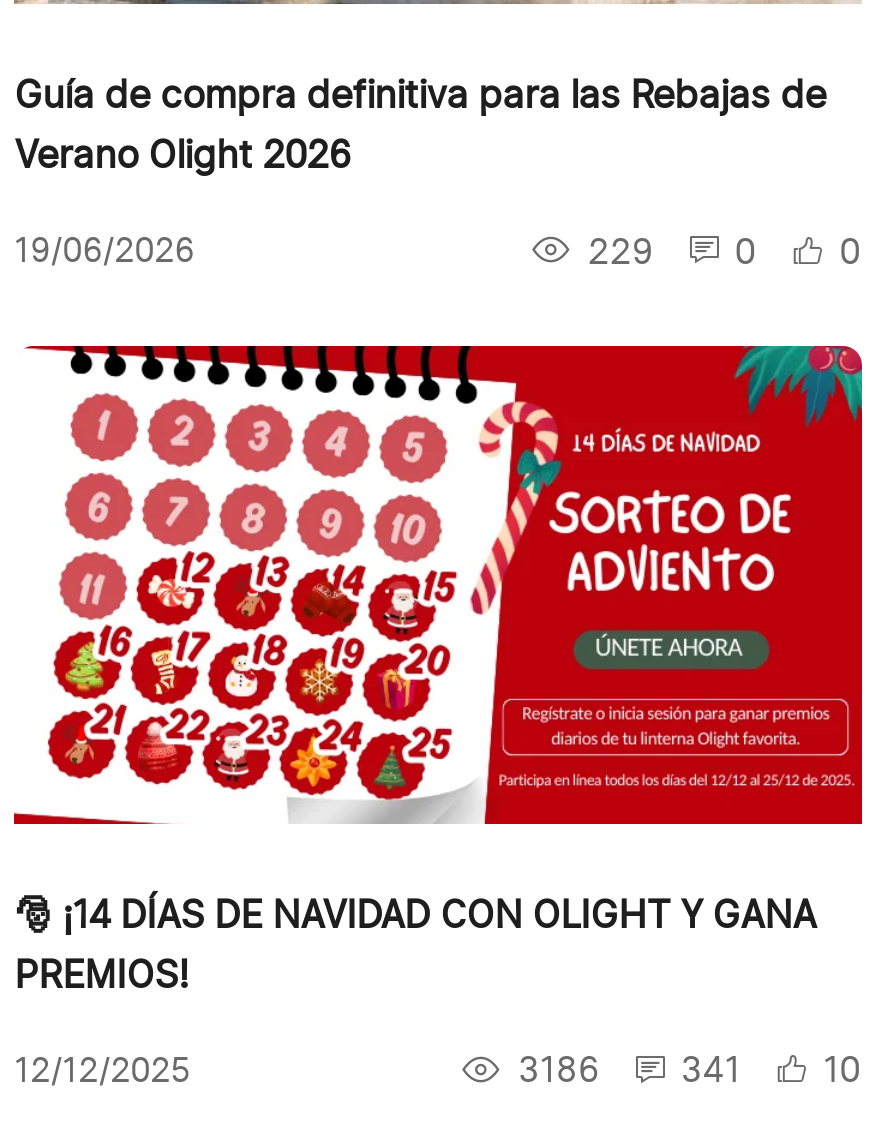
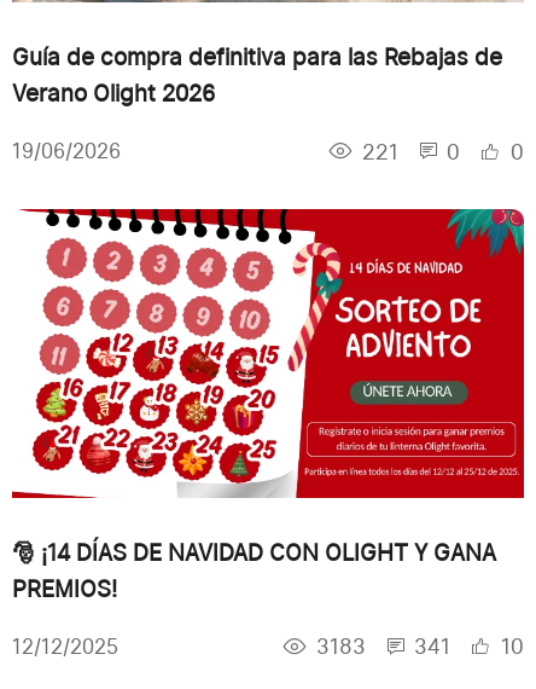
- 229 0 0
+ 221 0 0

- 3186 341 10
+ 3183 341 10
